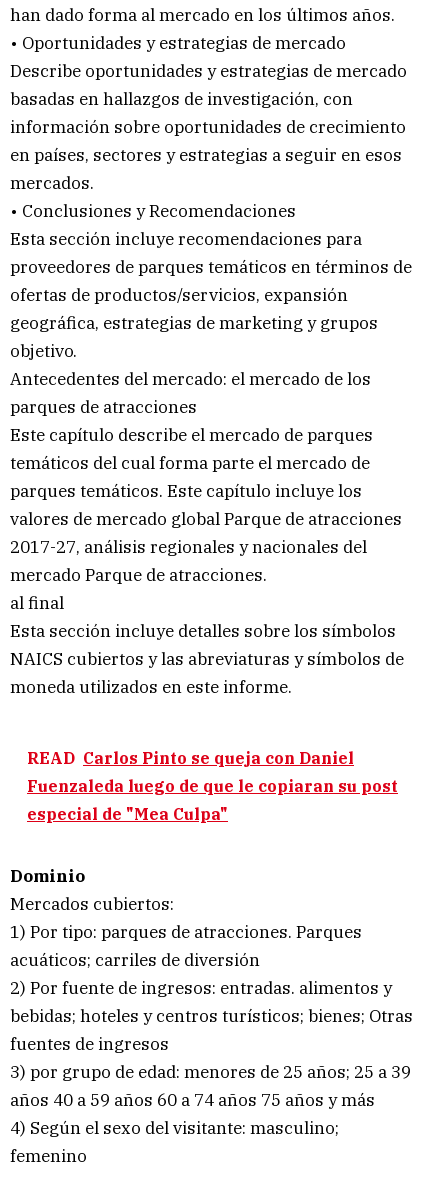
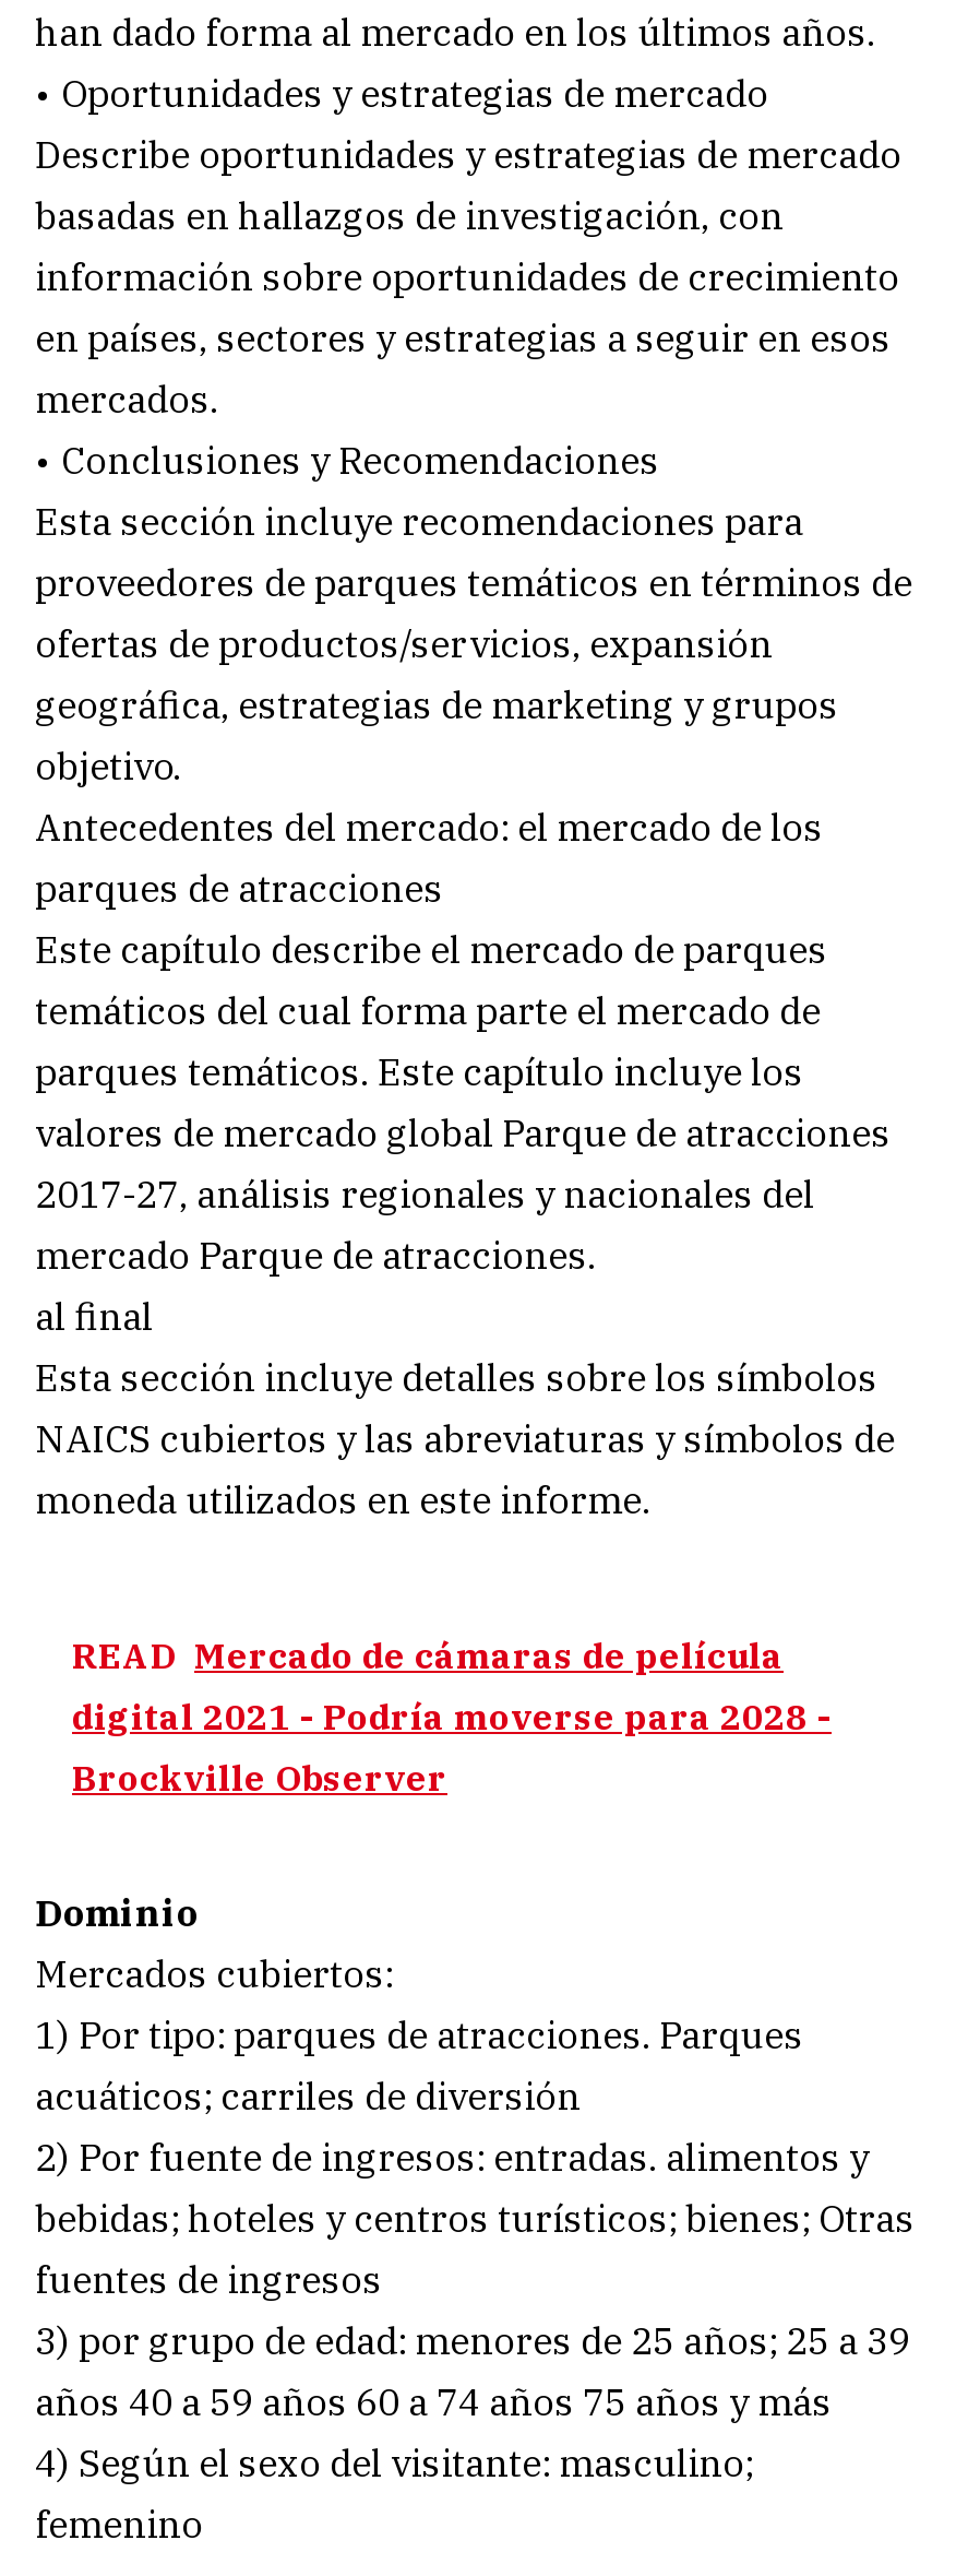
- READ Carlos Pinto se queja con Daniel
- Fuenzaleda luego de que le copiaran su post
- especial de "Mea Culpa"
+ READ Mercado de cámaras de película
+ digital 2021 - Podría moverse para 2028 -
+ Brockville Observer
